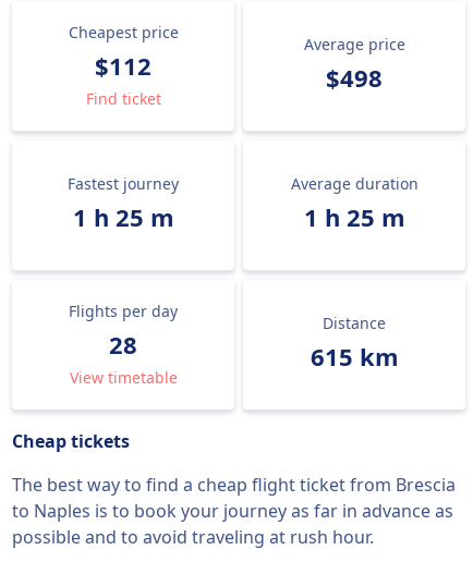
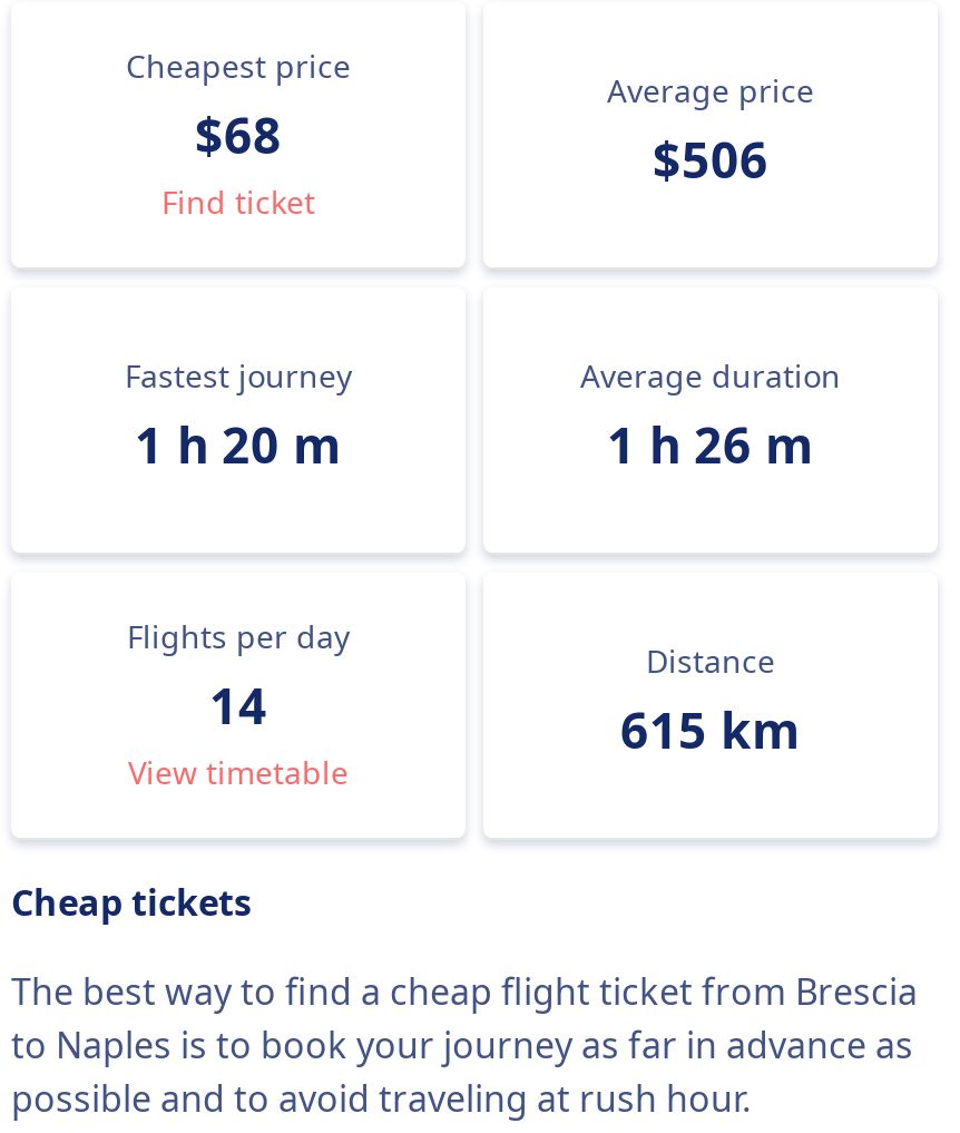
- $112
+ $68

- $498
+ $506

- 1 h 25 m
+ 1 h 20 m

- 1 h 25 m
+ 1 h 26 m

- 28
+ 14
